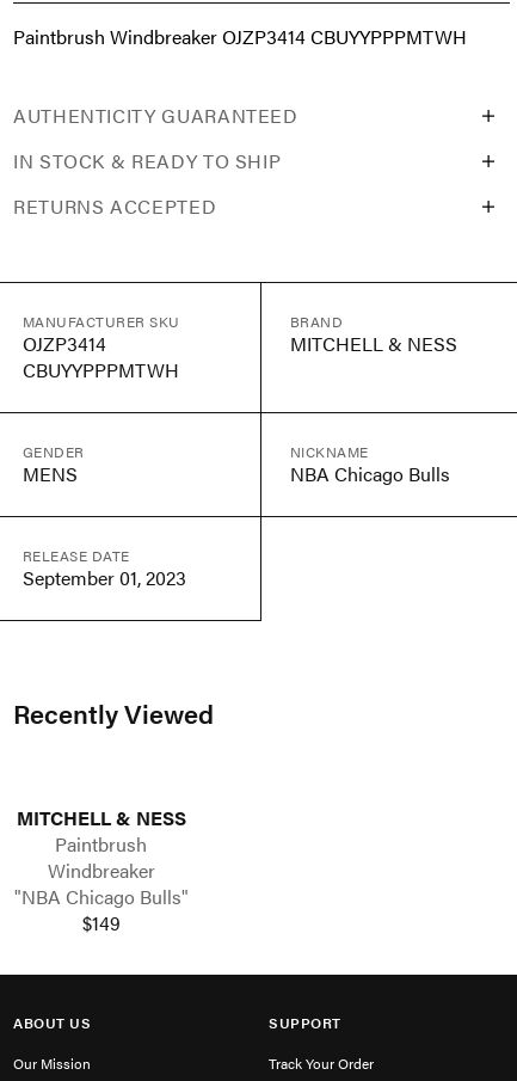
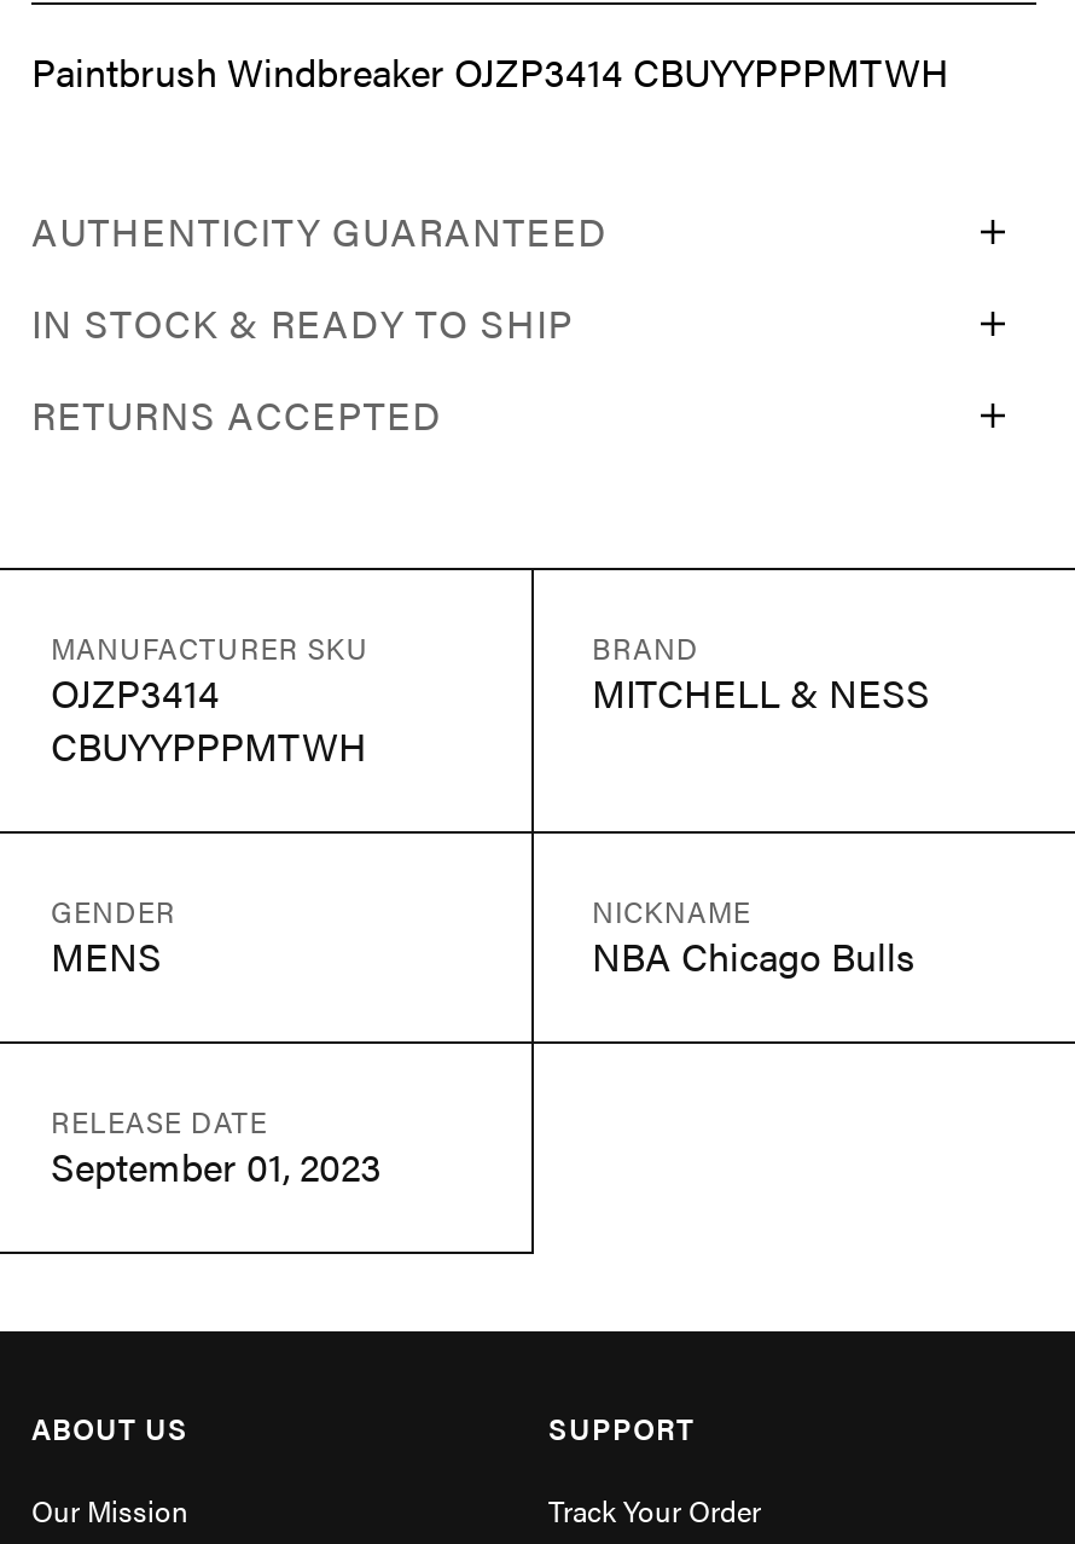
- Recently Viewed
- MITCHELL & NESS
- Paintbrush
- Windbreaker
- "NBA Chicago Bulls"
- $149
